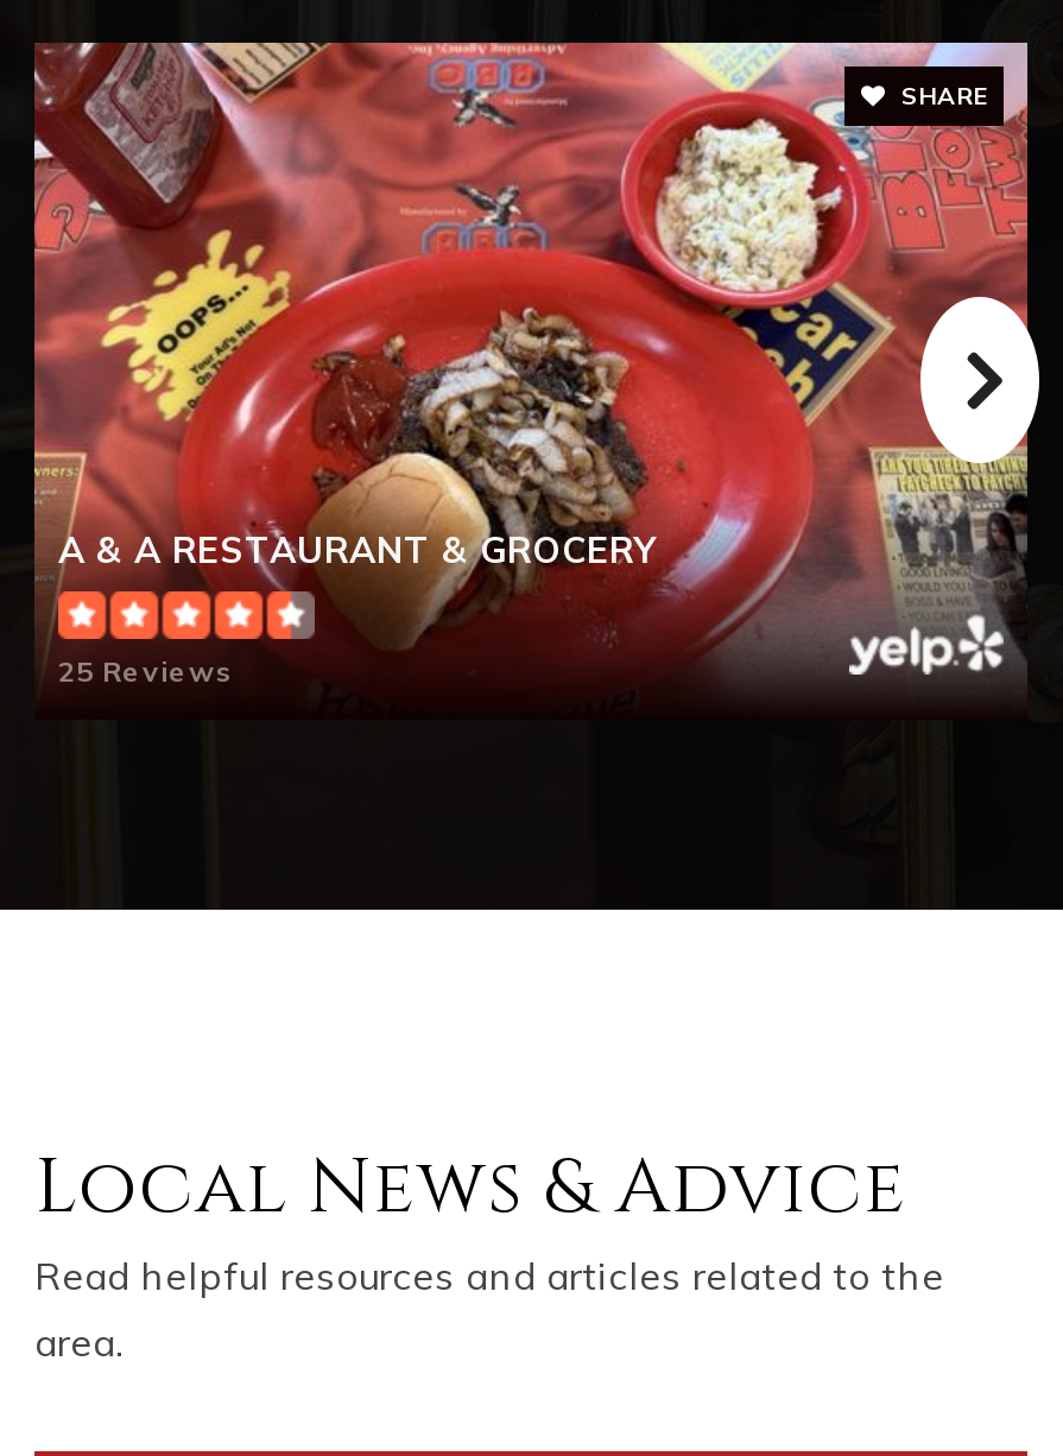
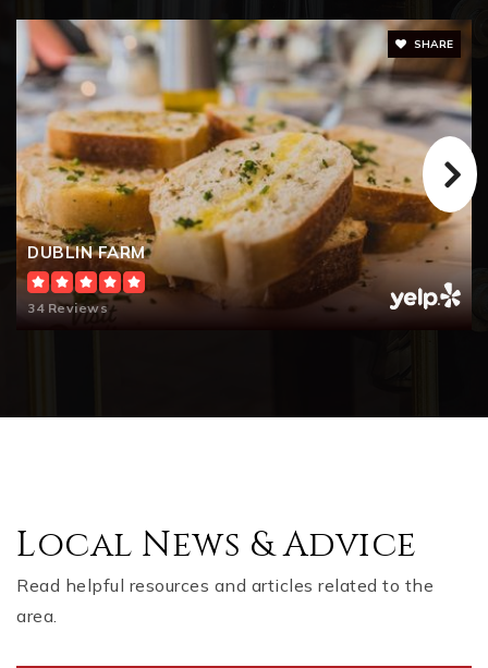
- [image]
- A & A RESTAURANT & GROCERY
+ [image]
+ DUBLIN FARM

- 25 Reviews
+ 34 Reviews
